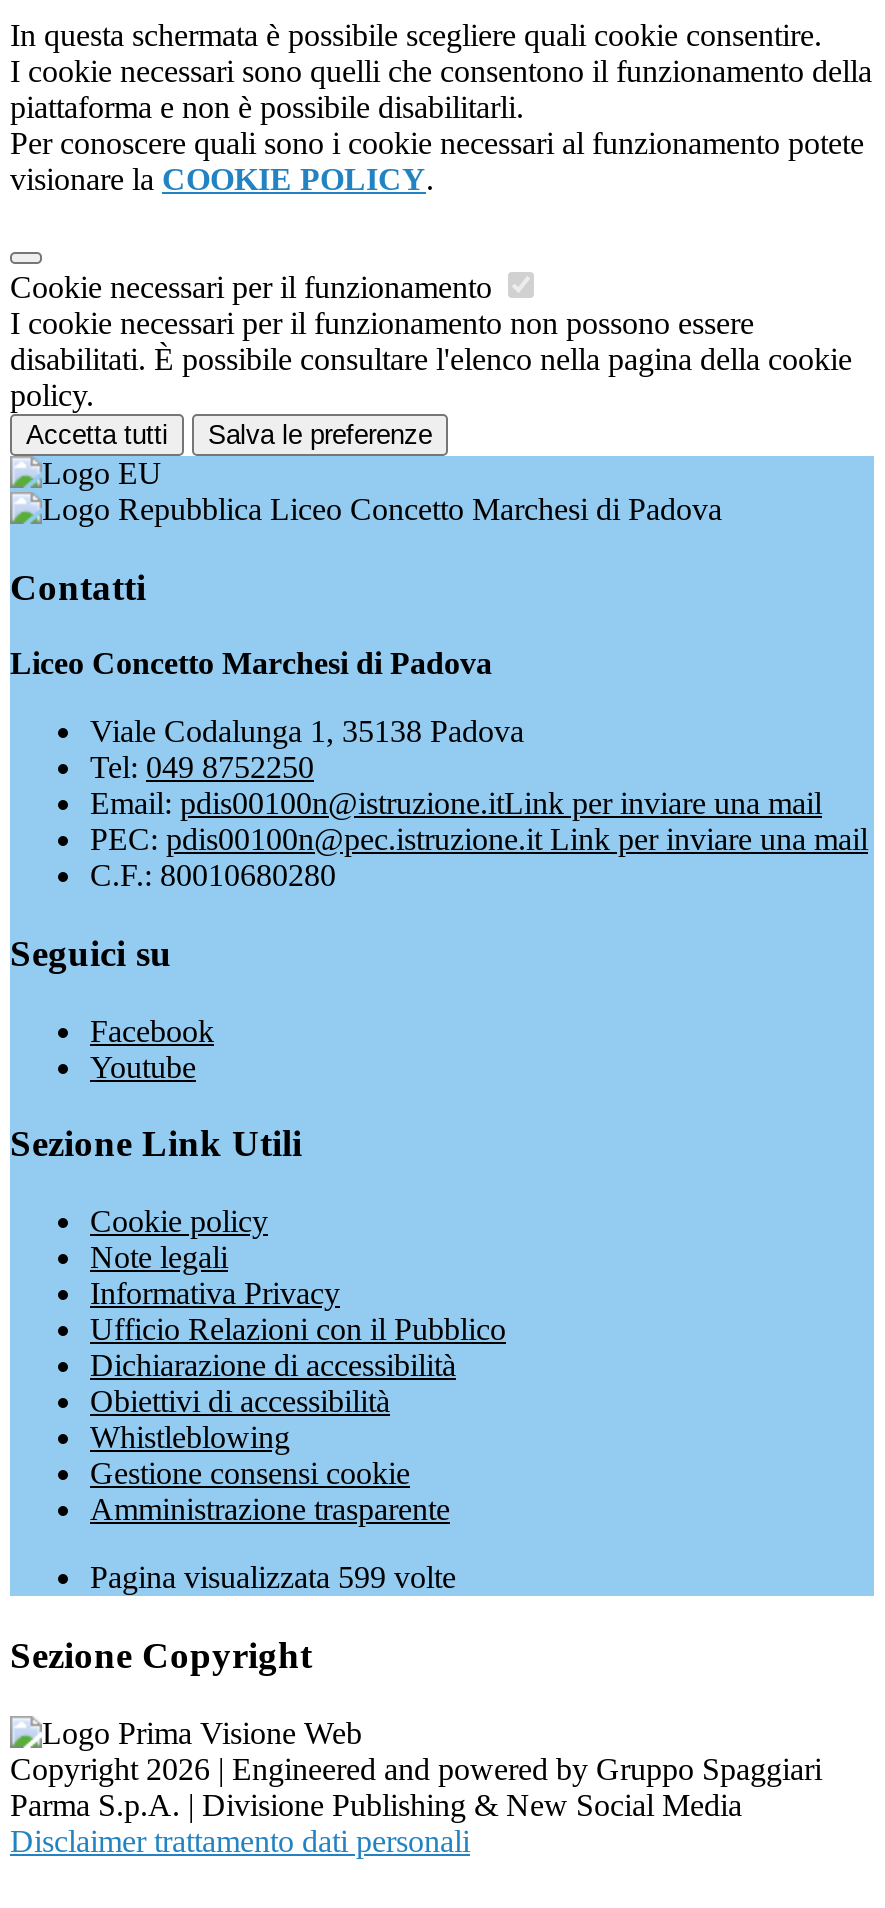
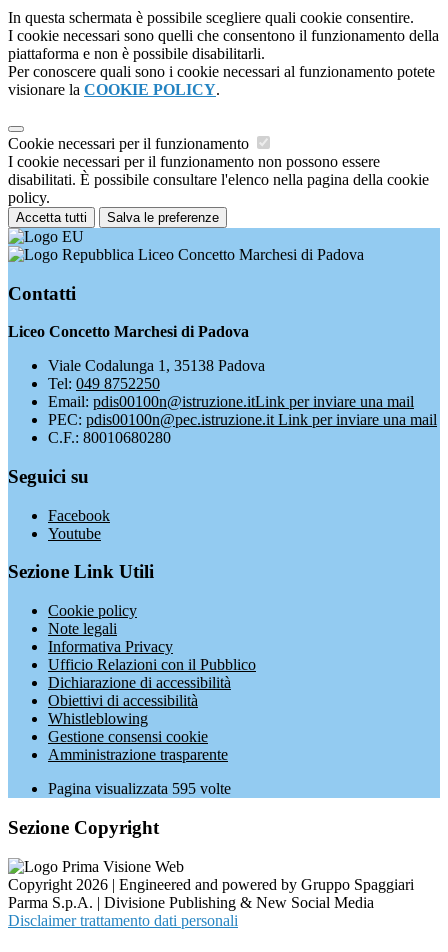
- Pagina visualizzata 599 volte
+ Pagina visualizzata 595 volte
